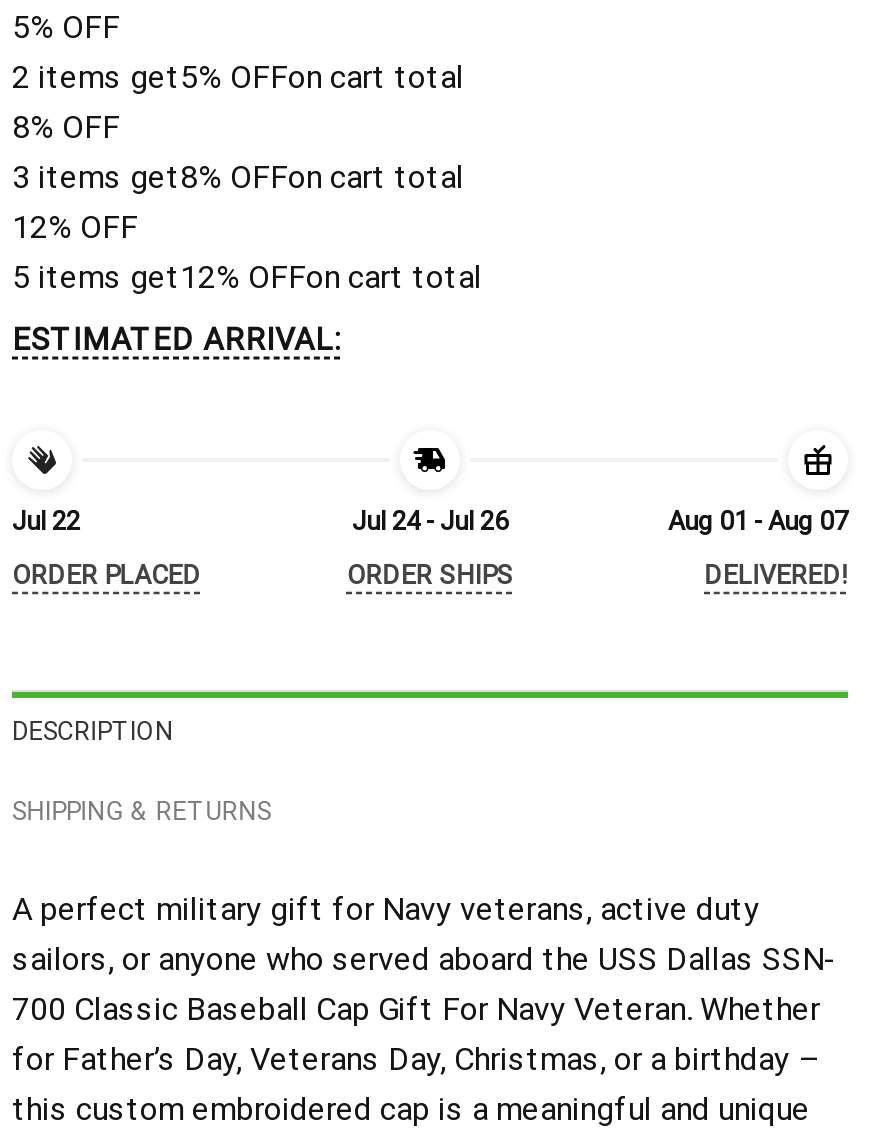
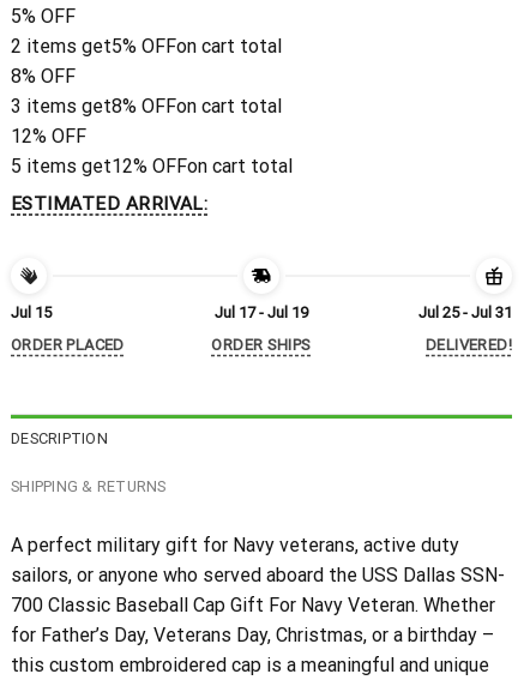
- Jul 22
+ Jul 15

- Jul 24 - Jul 26
+ Jul 17 - Jul 19

- Aug 01 - Aug 07
+ Jul 25 - Jul 31
